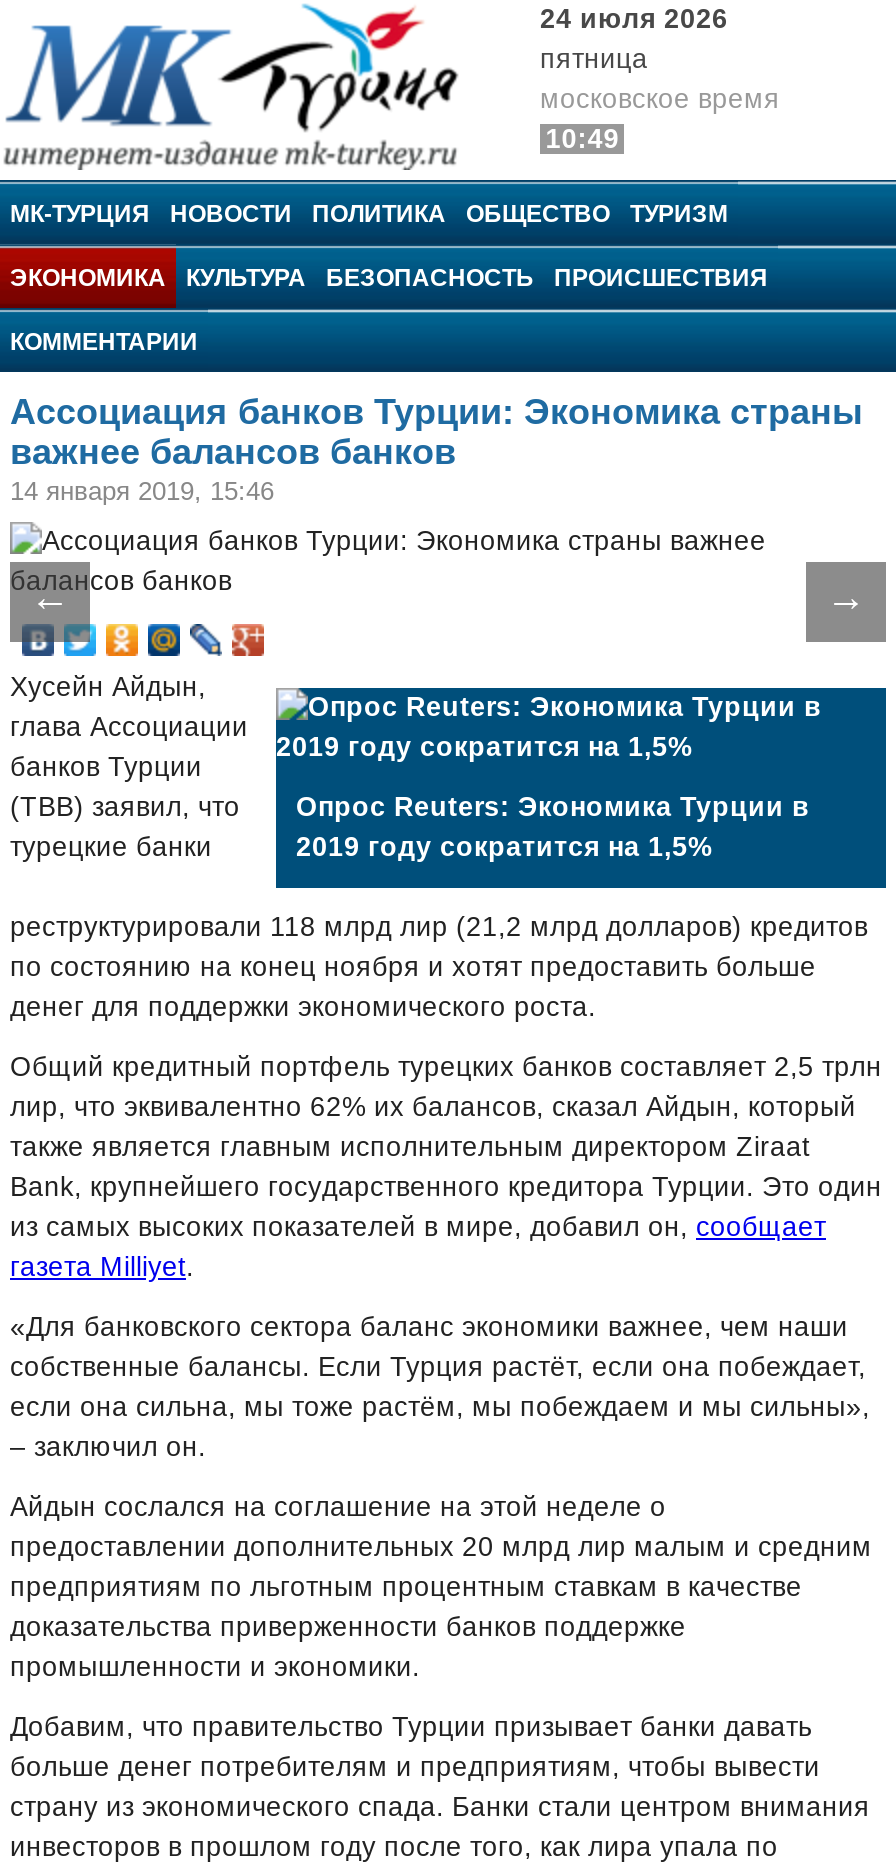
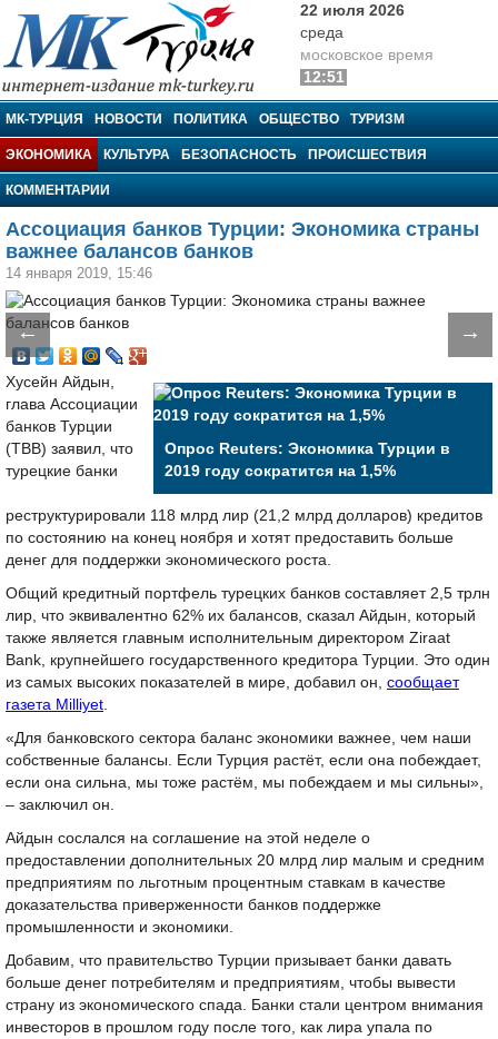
- 24 июля 2026
- пятница
+ 22 июля 2026
+ среда

- 10:49
+ 12:51
